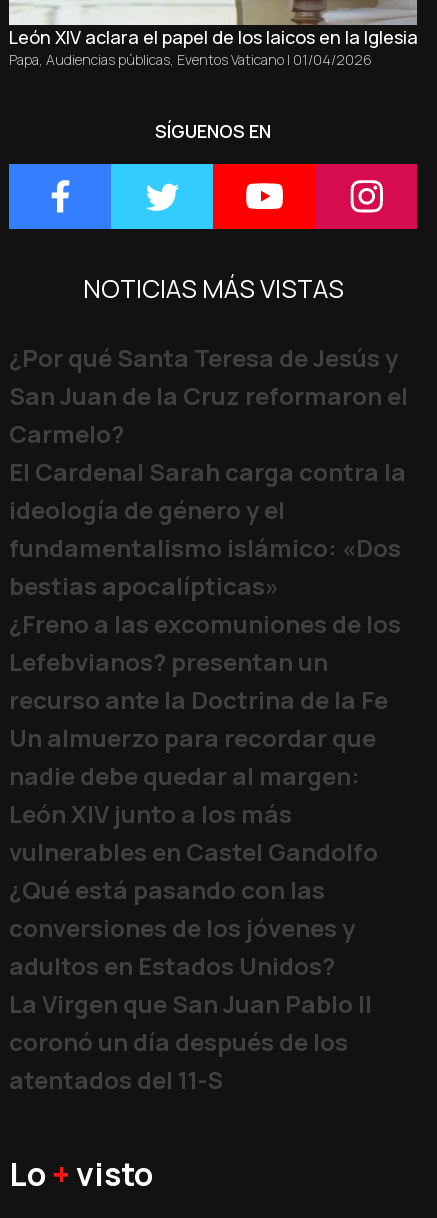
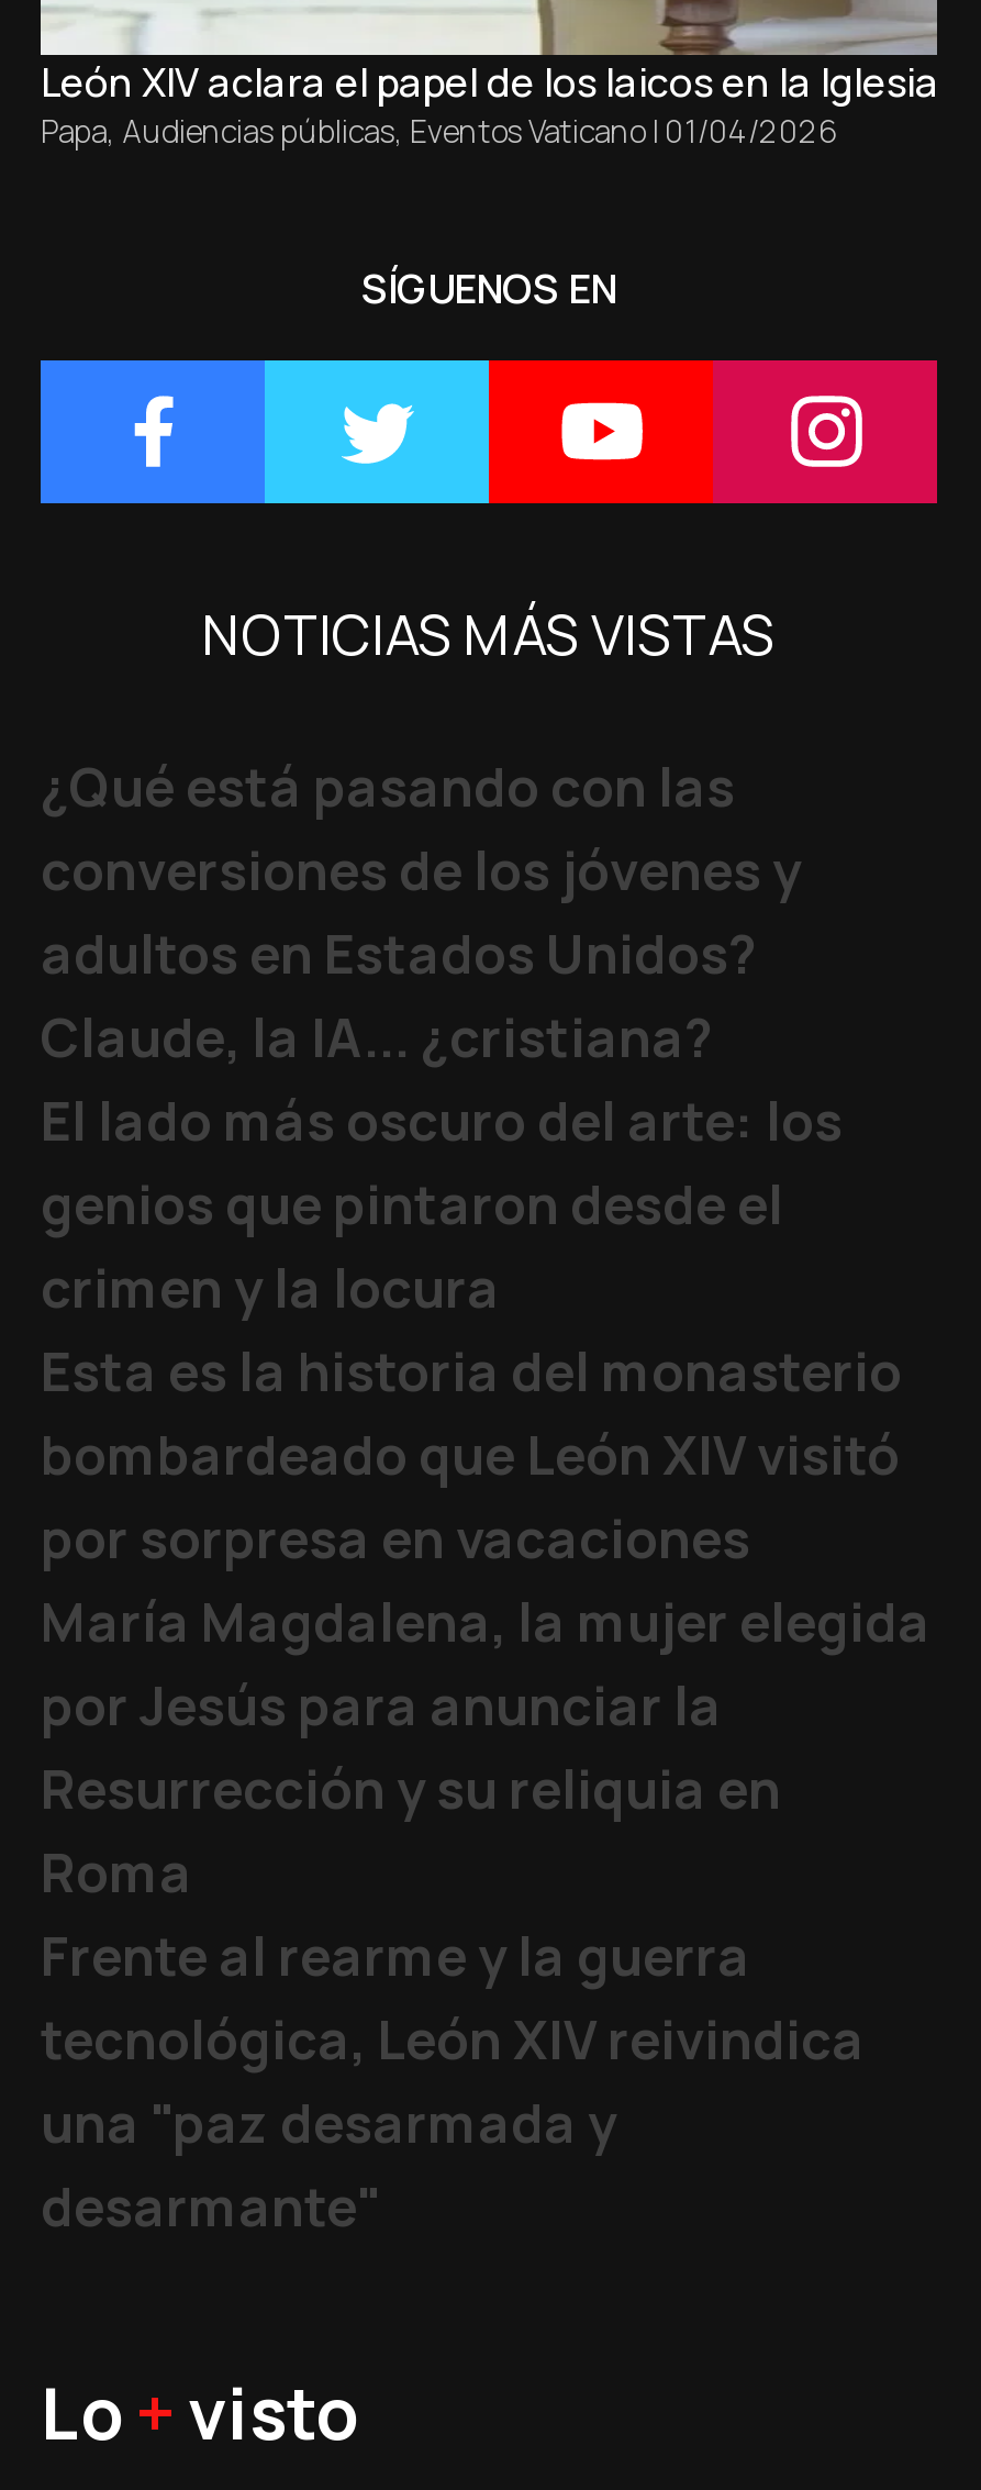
- ¿Por qué Santa Teresa de Jesús y
- San Juan de la Cruz reformaron el
- Carmelo?
- El Cardenal Sarah carga contra la
- ideología de género y el
- fundamentalismo islámico: «Dos
- bestias apocalípticas»
- ¿Freno a las excomuniones de los
- Lefebvianos? presentan un
- recurso ante la Doctrina de la Fe
- Un almuerzo para recordar que
- nadie debe quedar al margen:
- León XIV junto a los más
- vulnerables en Castel Gandolfo

moved up: ¿Qué está pasando con las | conversiones de los jóvenes y | adultos en Estados Unidos?

- La Virgen que San Juan Pablo II
- coronó un día después de los
- atentados del 11-S
+ Claude, la IA... ¿cristiana?
+ El lado más oscuro del arte: los
+ genios que pintaron desde el
+ crimen y la locura
+ Esta es la historia del monasterio
+ bombardeado que León XIV visitó
+ por sorpresa en vacaciones
+ María Magdalena, la mujer elegida
+ por Jesús para anunciar la
+ Resurrección y su reliquia en
+ Roma
+ Frente al rearme y la guerra
+ tecnológica, León XIV reivindica
+ una "paz desarmada y
+ desarmante"
